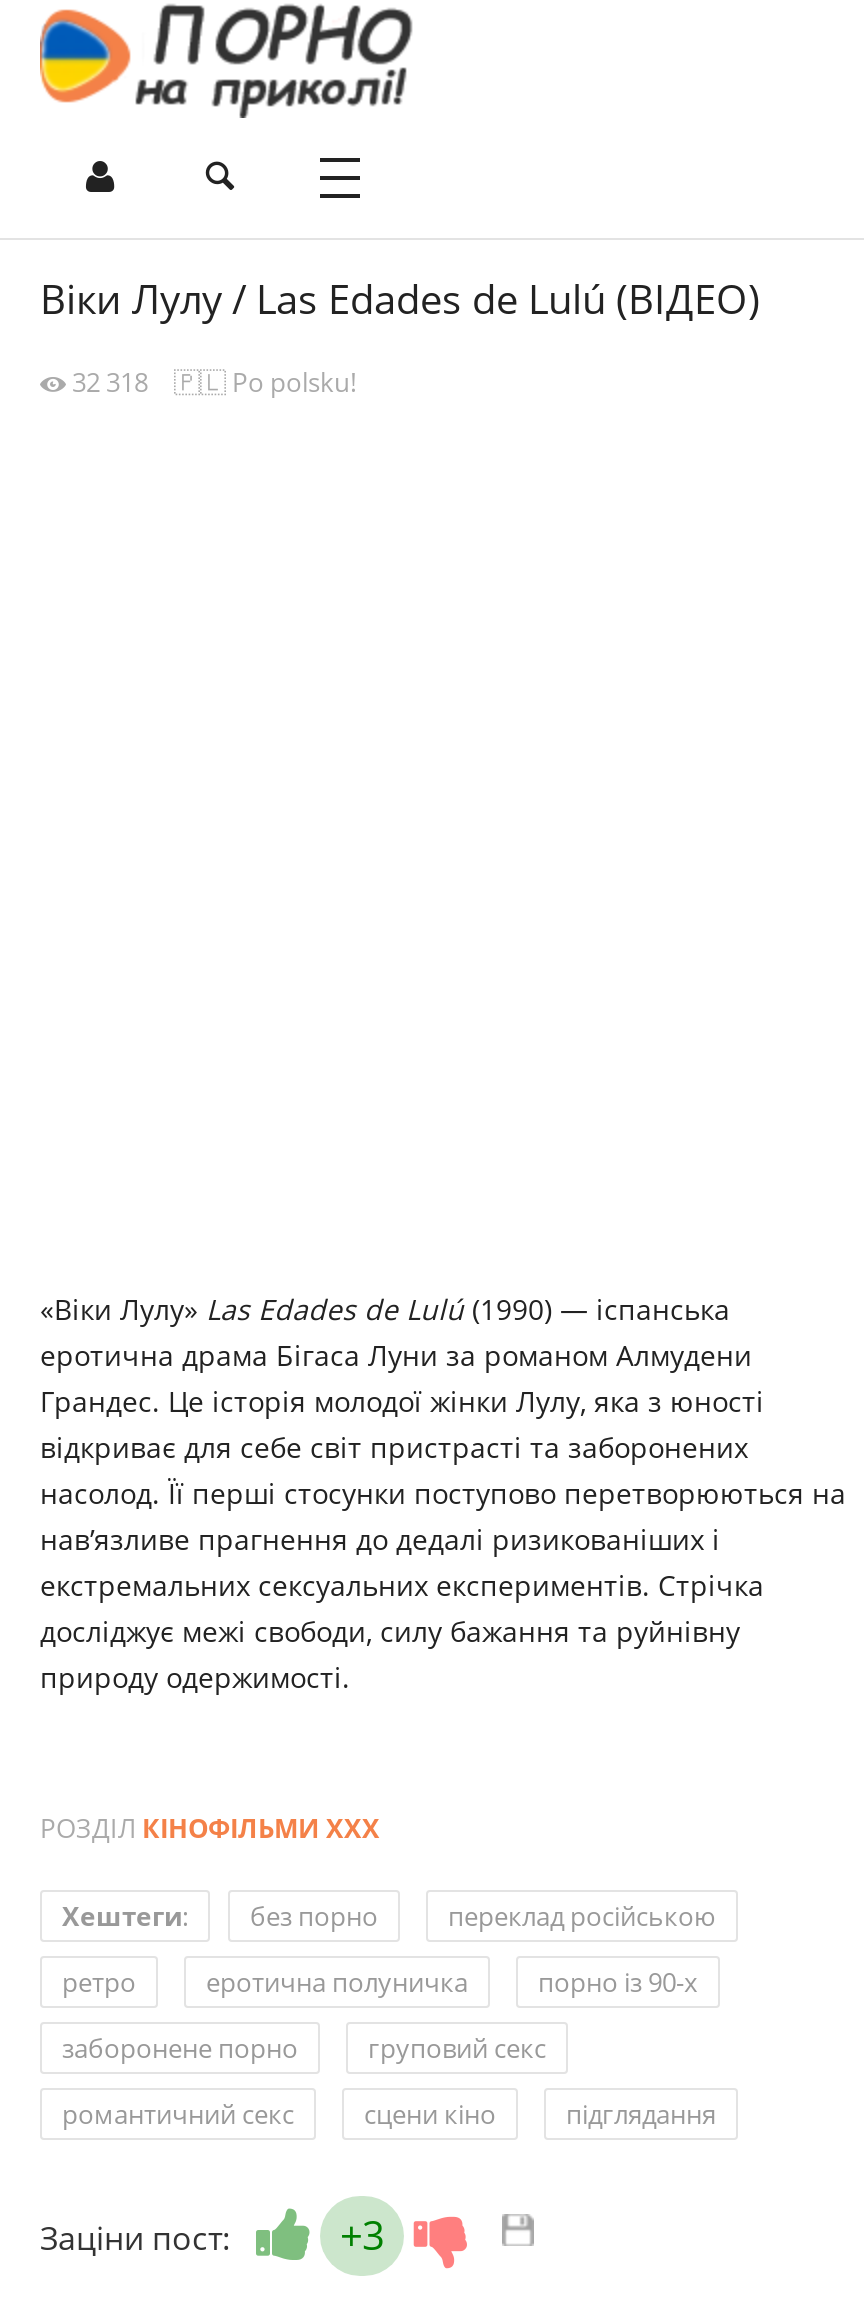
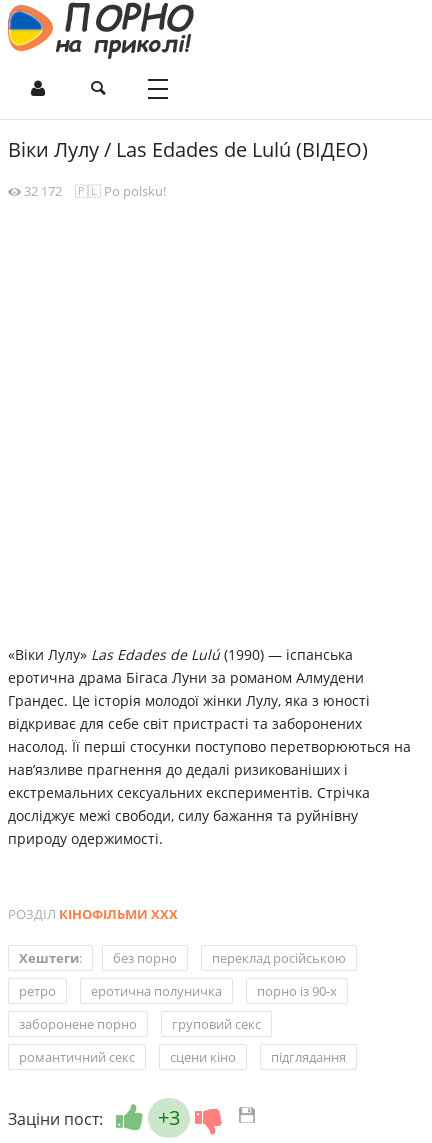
- 32 318
+ 32 172
